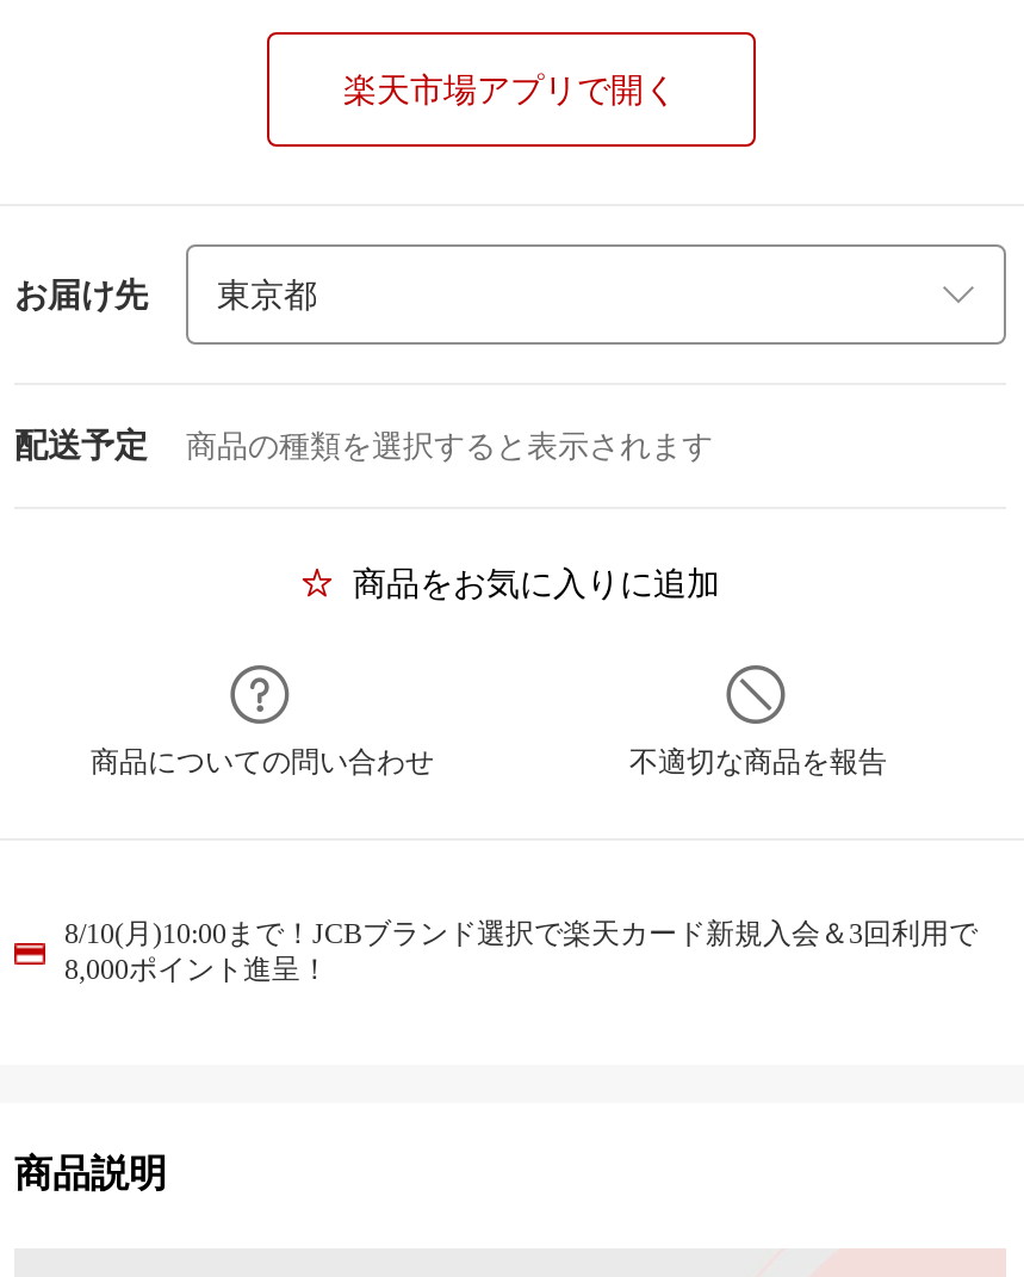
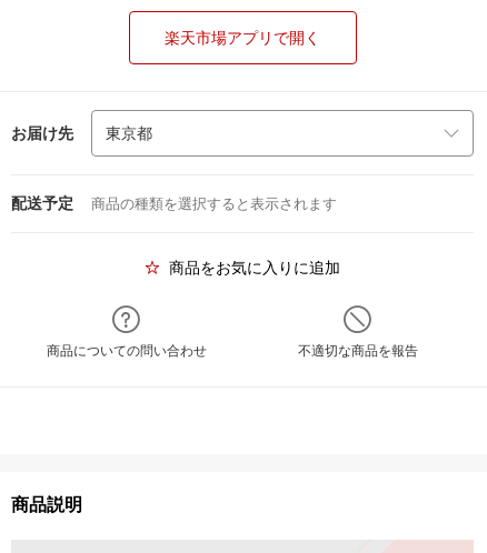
- 8/10(月)10:00まで！JCBブランド選択で楽天カード新規入会＆3回利用で
- 8,000ポイント進呈！
